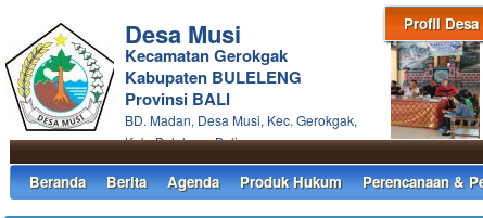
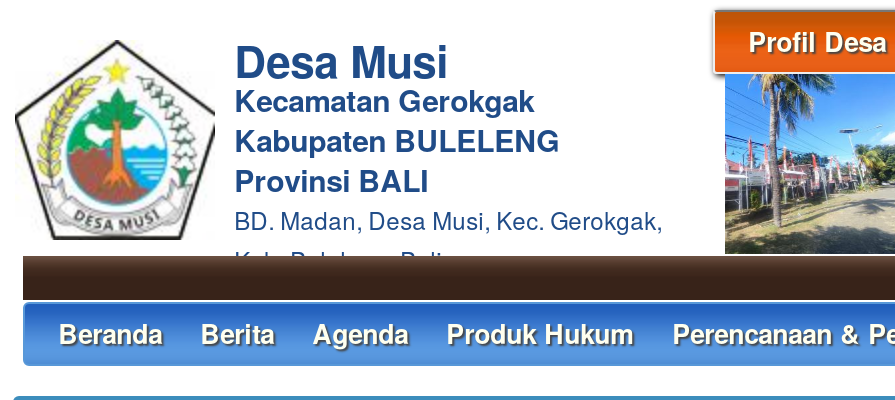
- [image]
+ [image]
